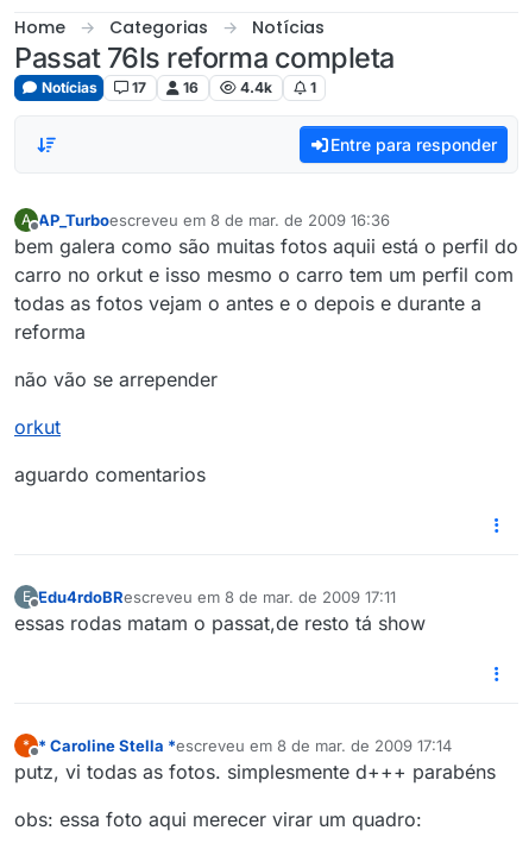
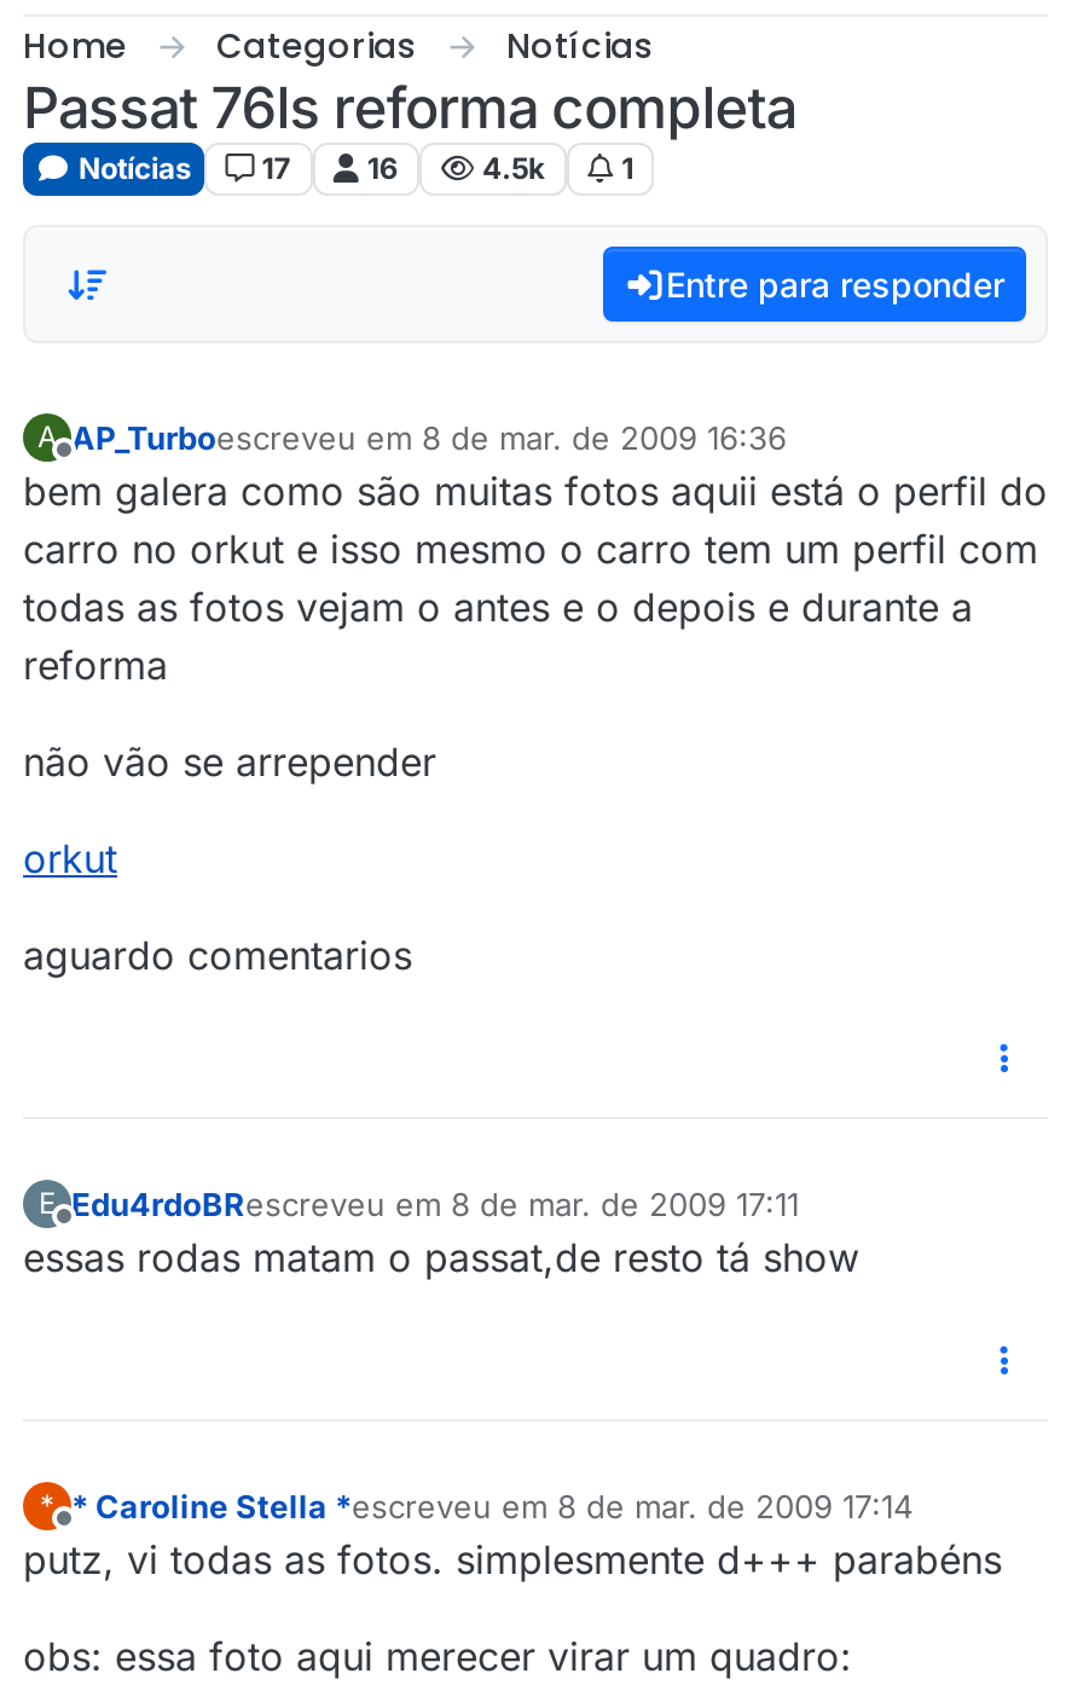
- 4.4k
+ 4.5k
